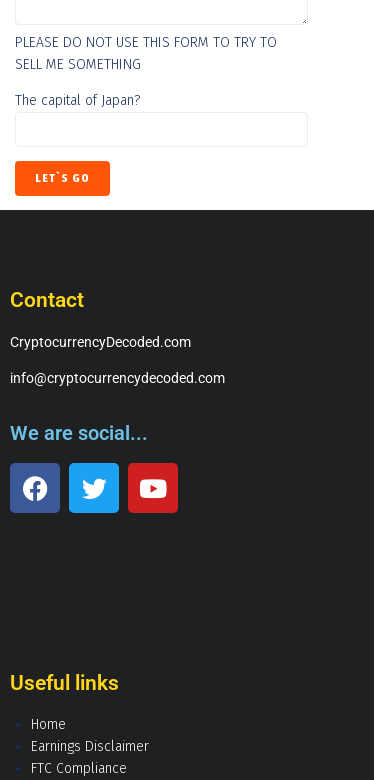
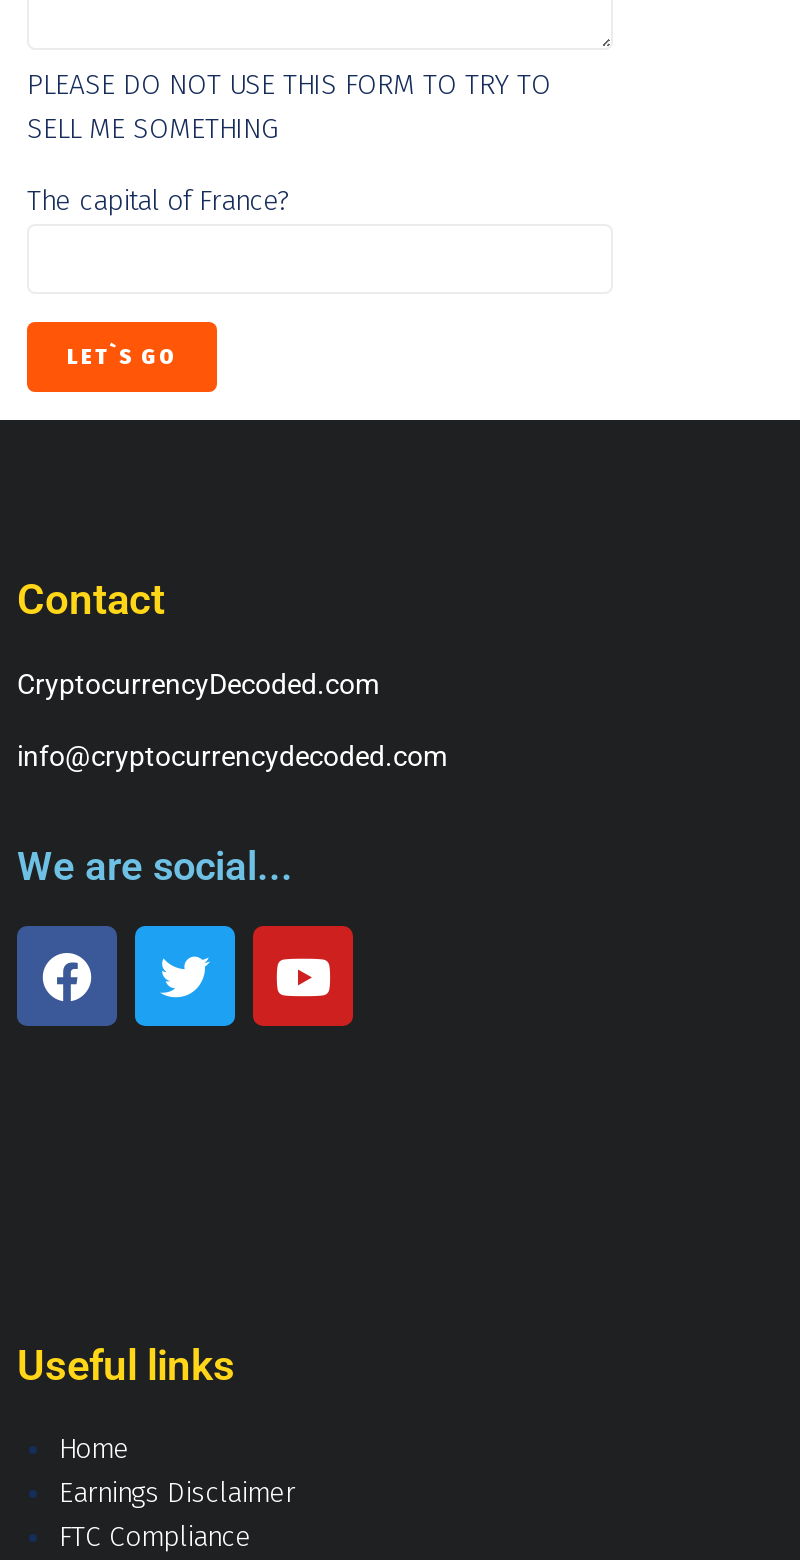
- The capital of Japan?
+ The capital of France?
